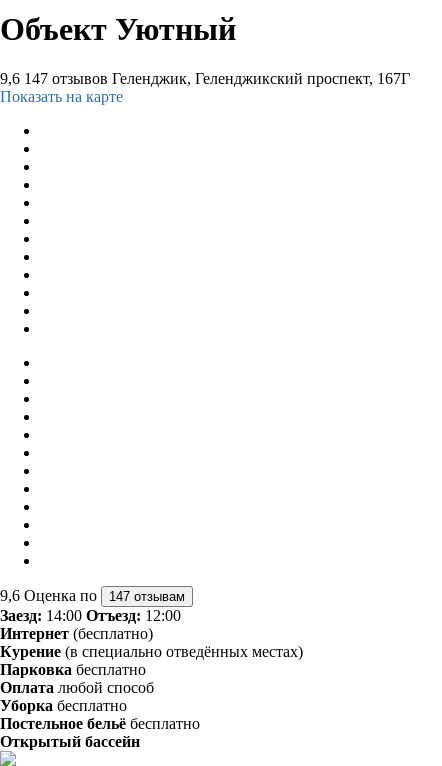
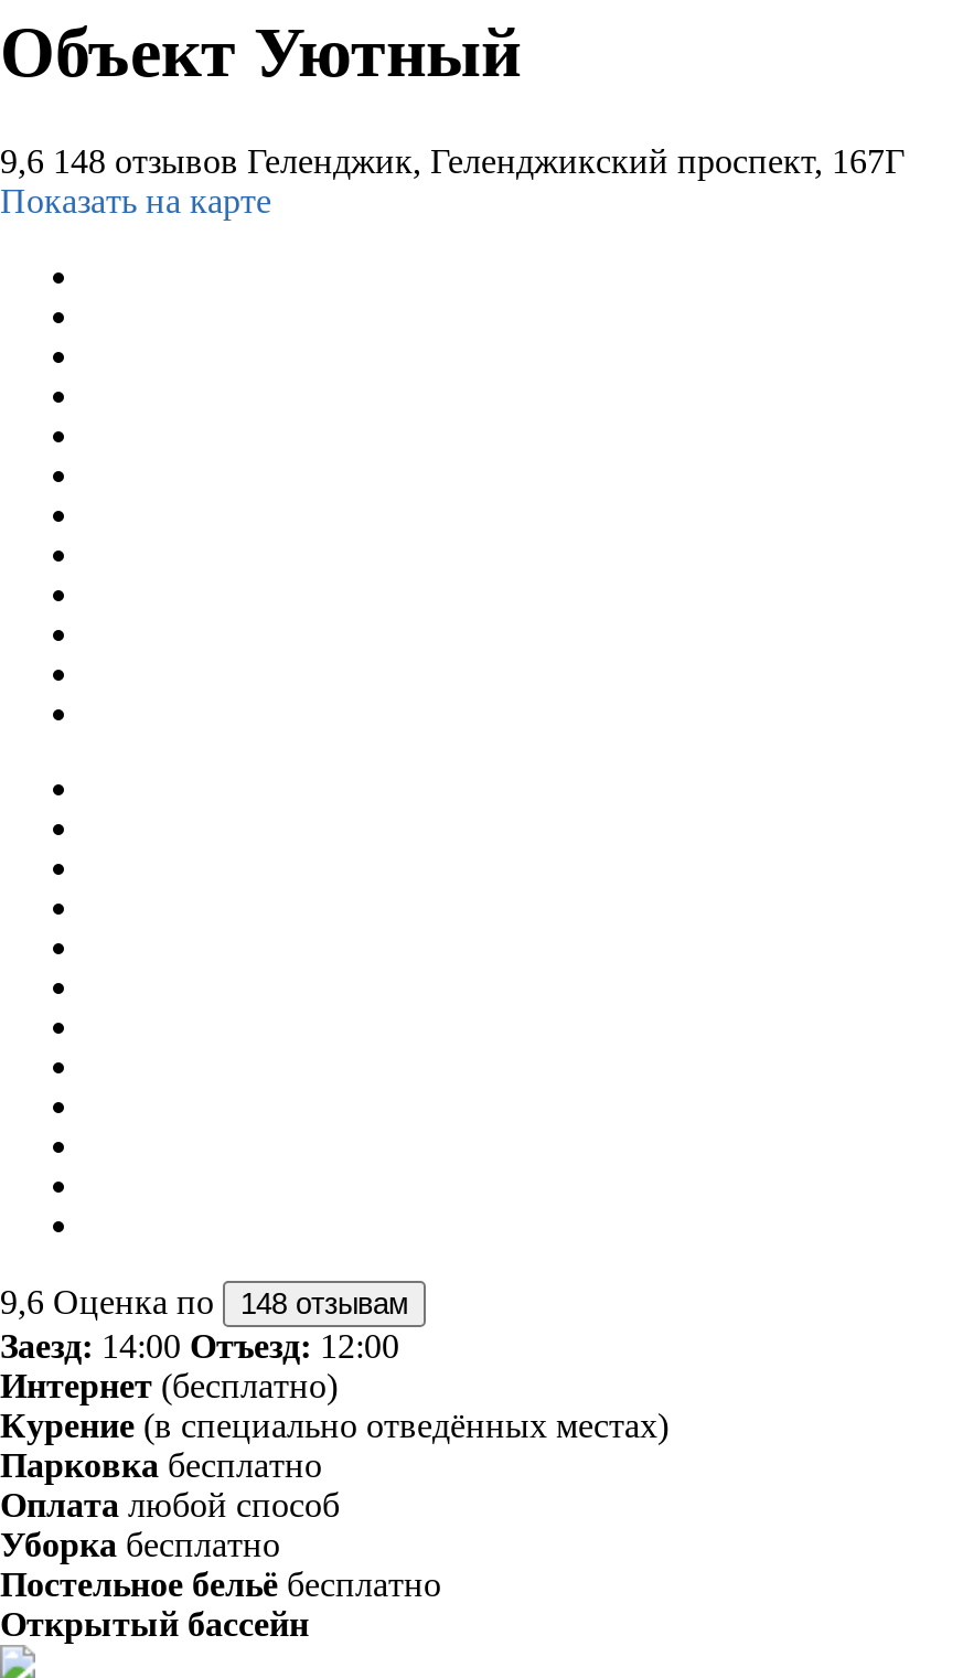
- 9,6 147 отзывов Геленджик, Геленджикский проспект, 167Г
+ 9,6 148 отзывов Геленджик, Геленджикский проспект, 167Г

- 9,6 Оценка по 147 отзывам
+ 9,6 Оценка по 148 отзывам
